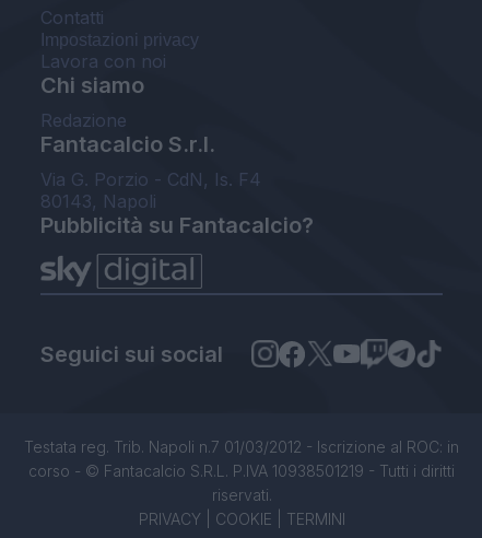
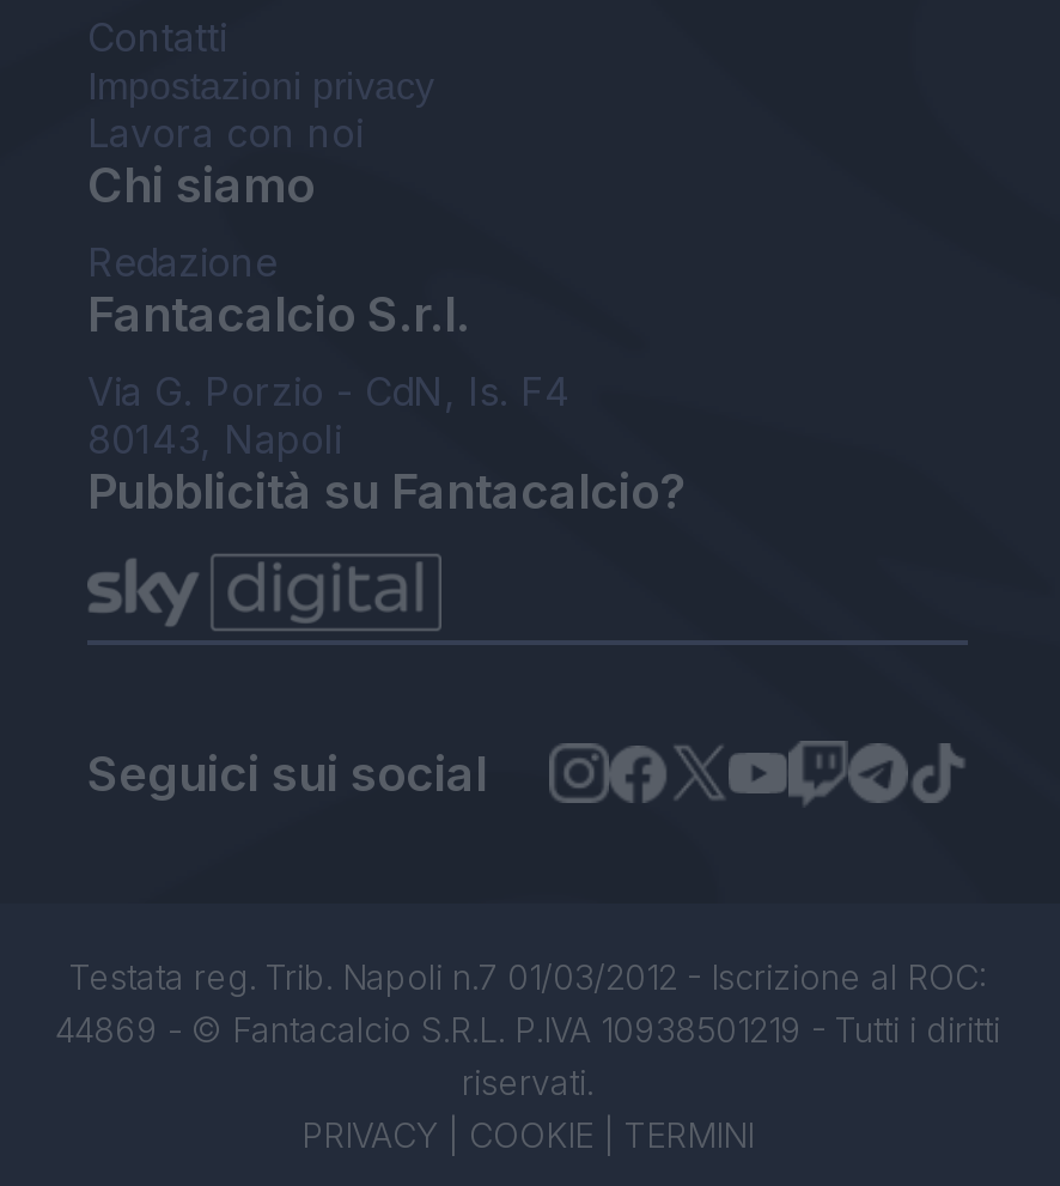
- Testata reg. Trib. Napoli n.7 01/03/2012 - Iscrizione al ROC: in
- corso - © Fantacalcio S.R.L. P.IVA 10938501219 - Tutti i diritti
+ Testata reg. Trib. Napoli n.7 01/03/2012 - Iscrizione al ROC:
+ 44869 - © Fantacalcio S.R.L. P.IVA 10938501219 - Tutti i diritti
